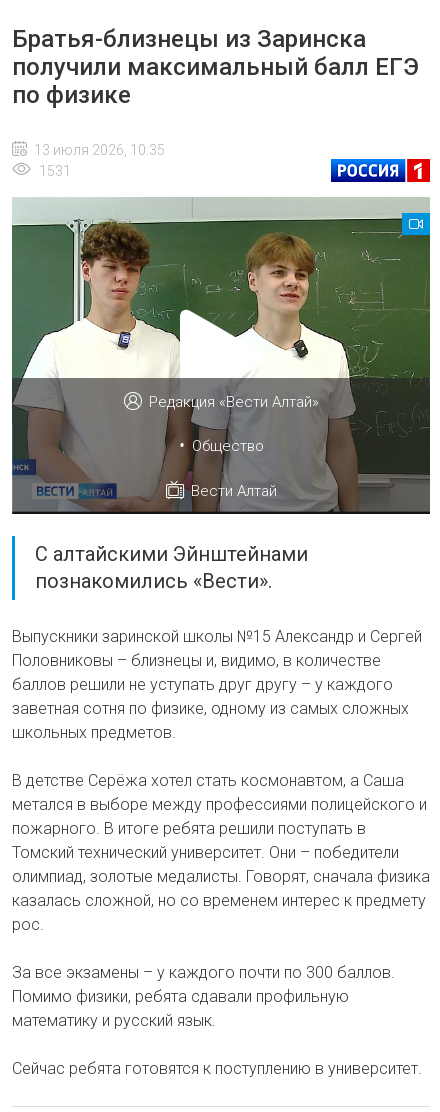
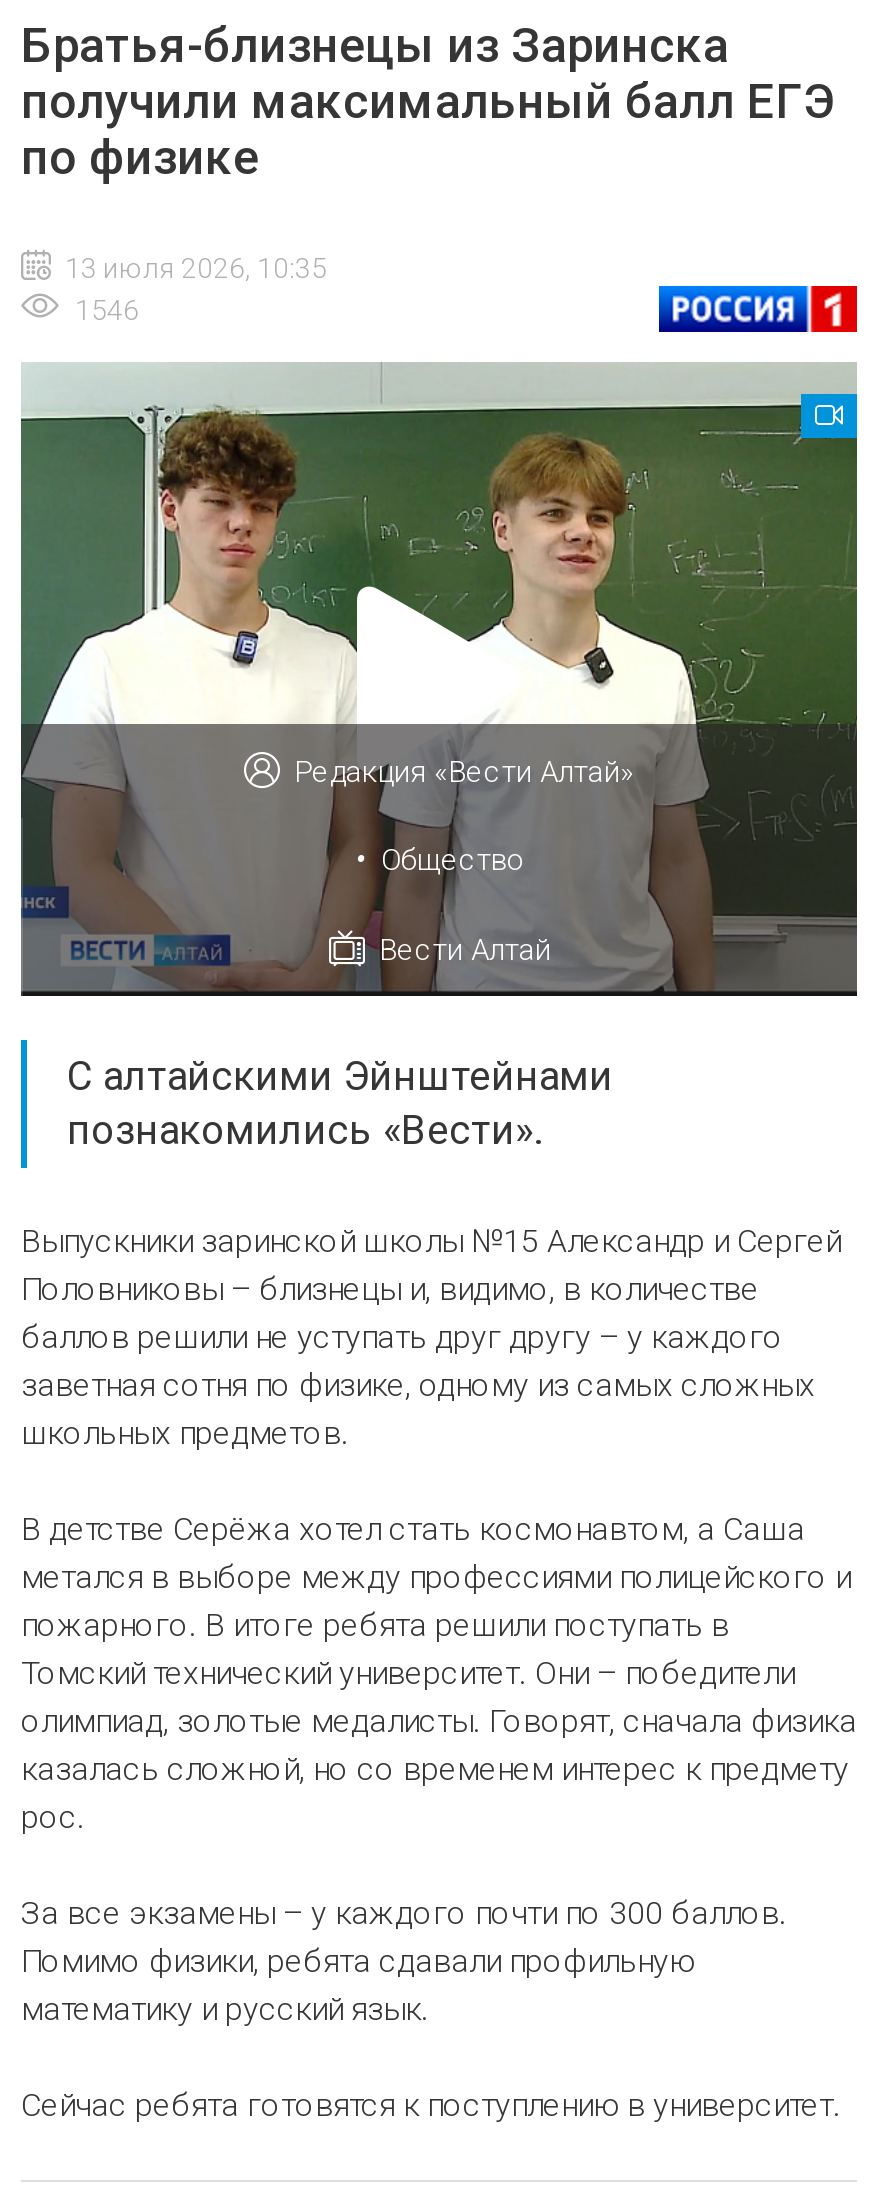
- 1531
+ 1546
